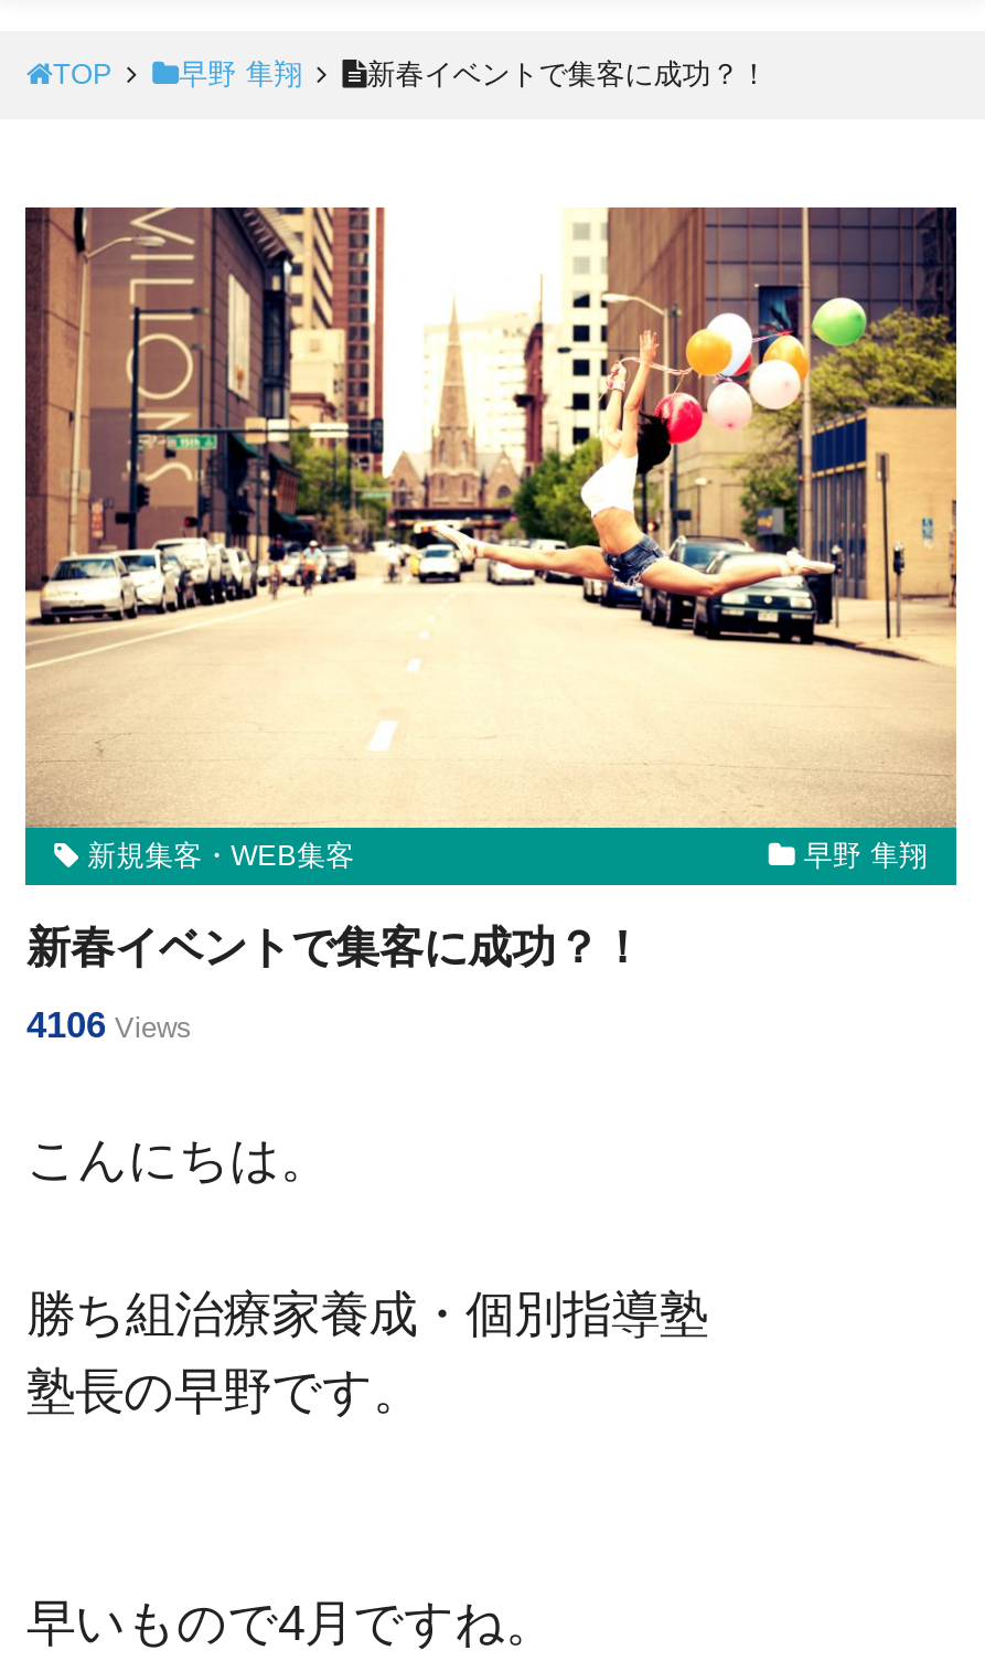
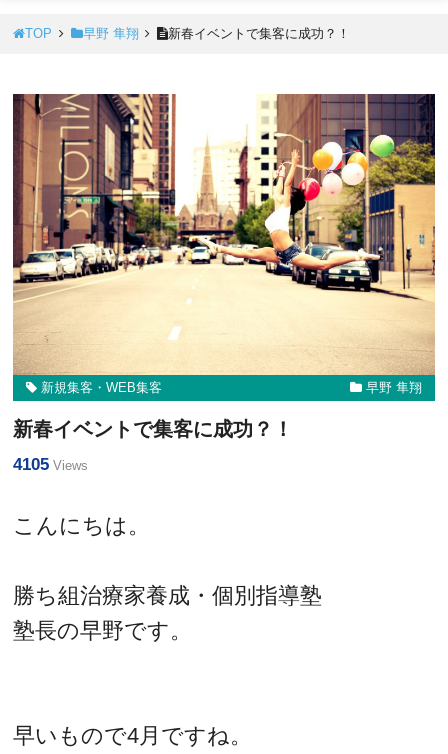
- 4106 Views
+ 4105 Views
